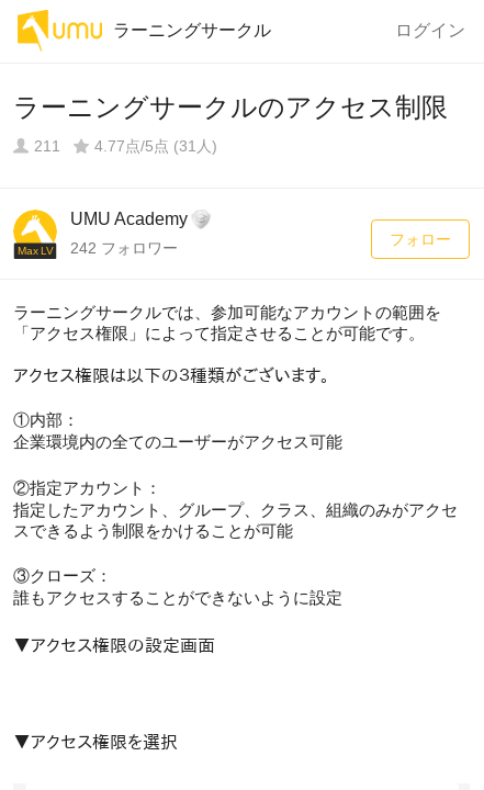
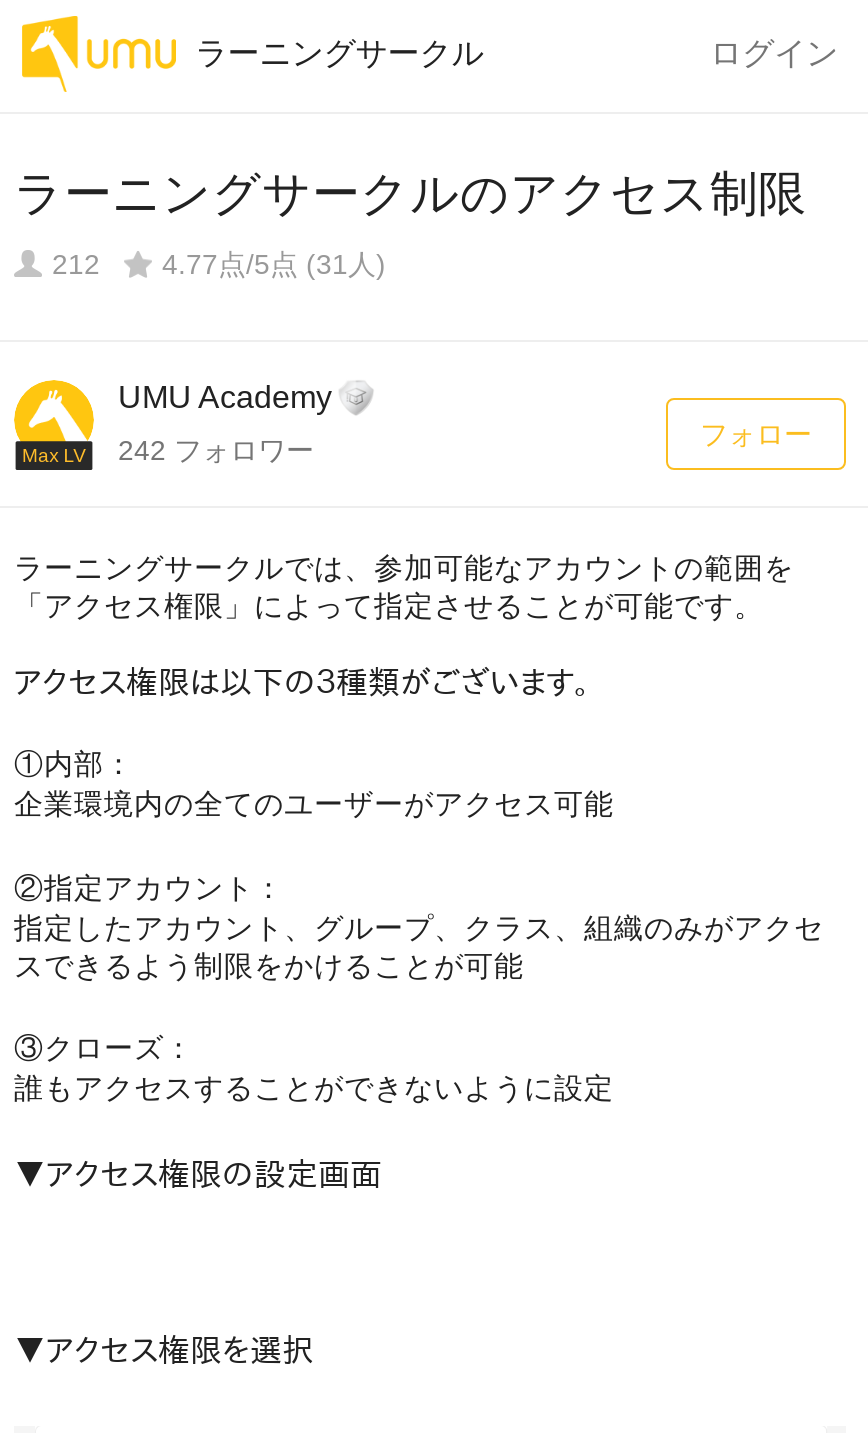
- 211 4.77点/5点 (31人)
+ 212 4.77点/5点 (31人)
